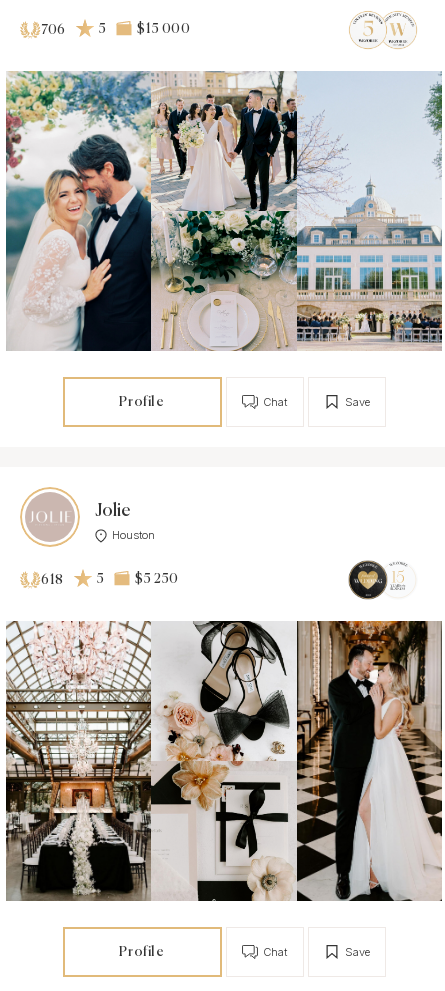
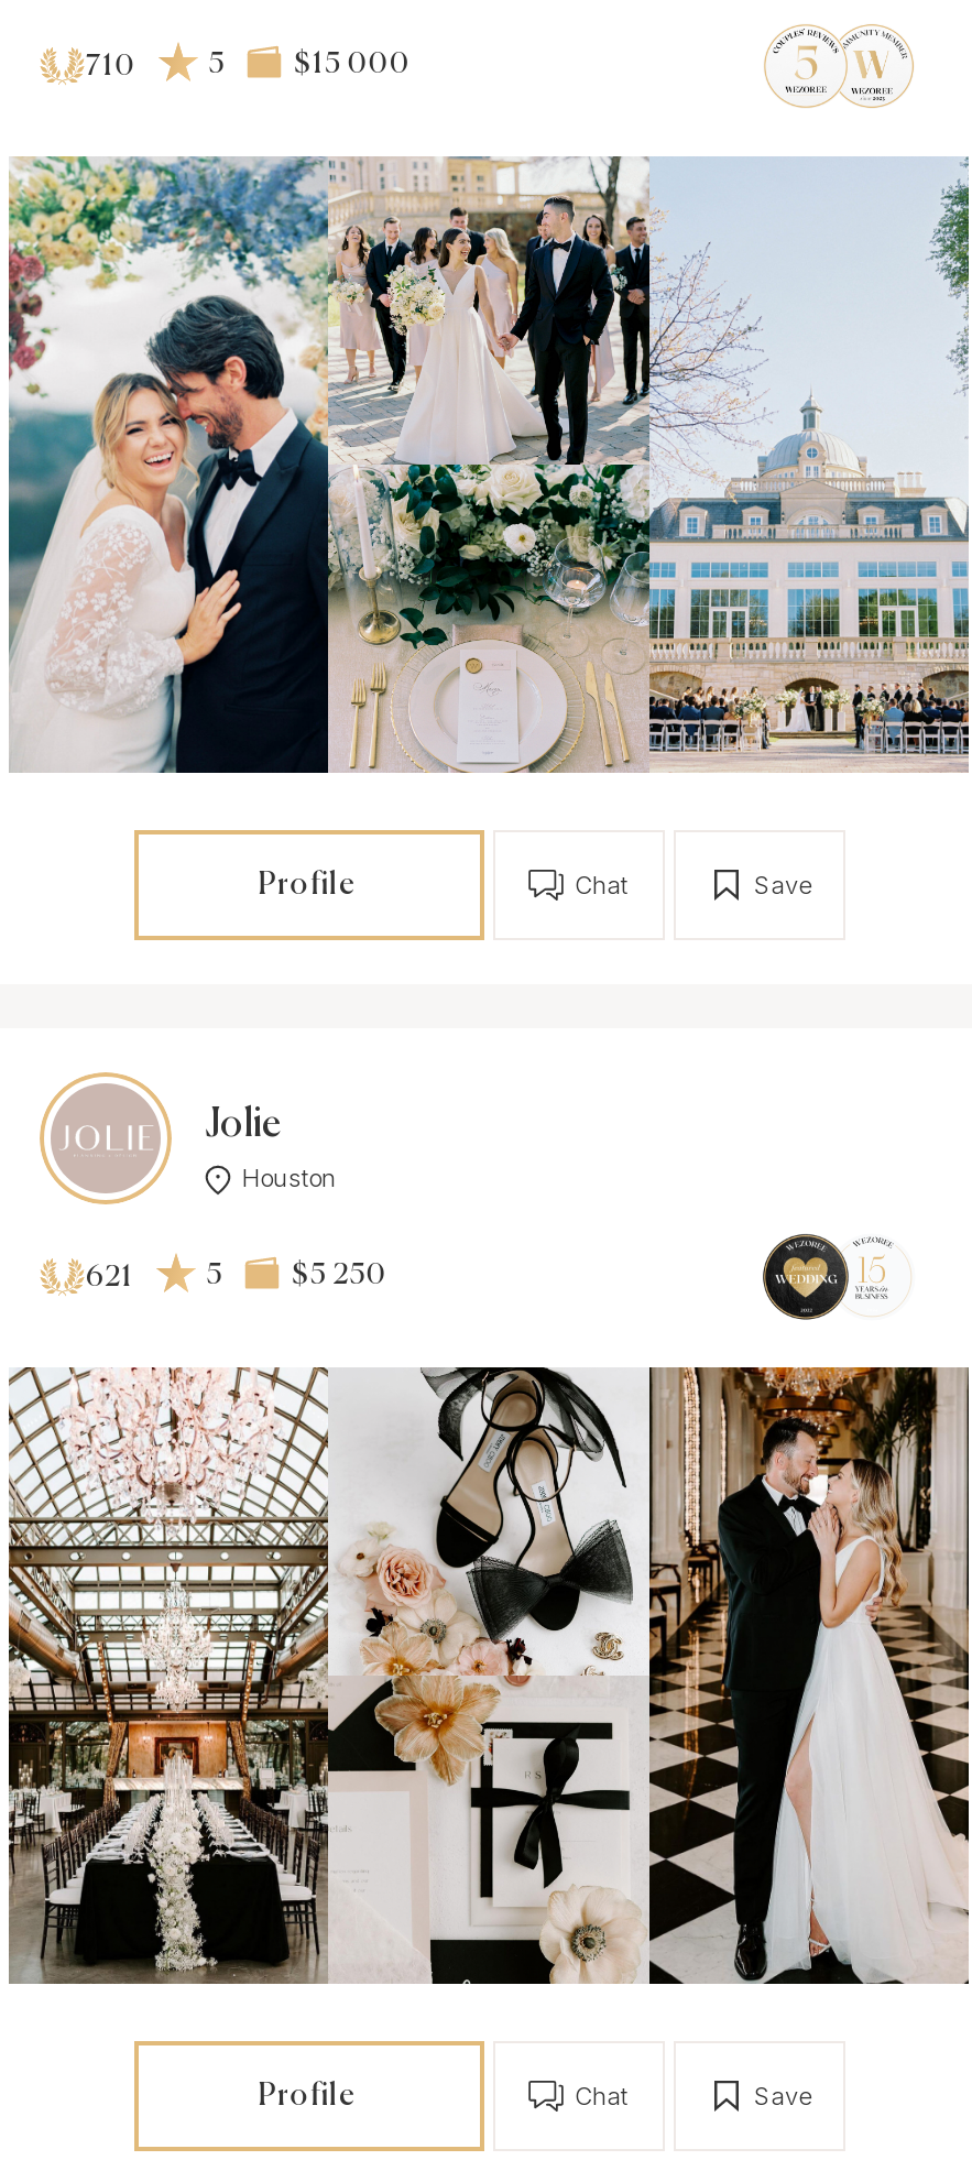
- 706
+ 710

- 618
+ 621
